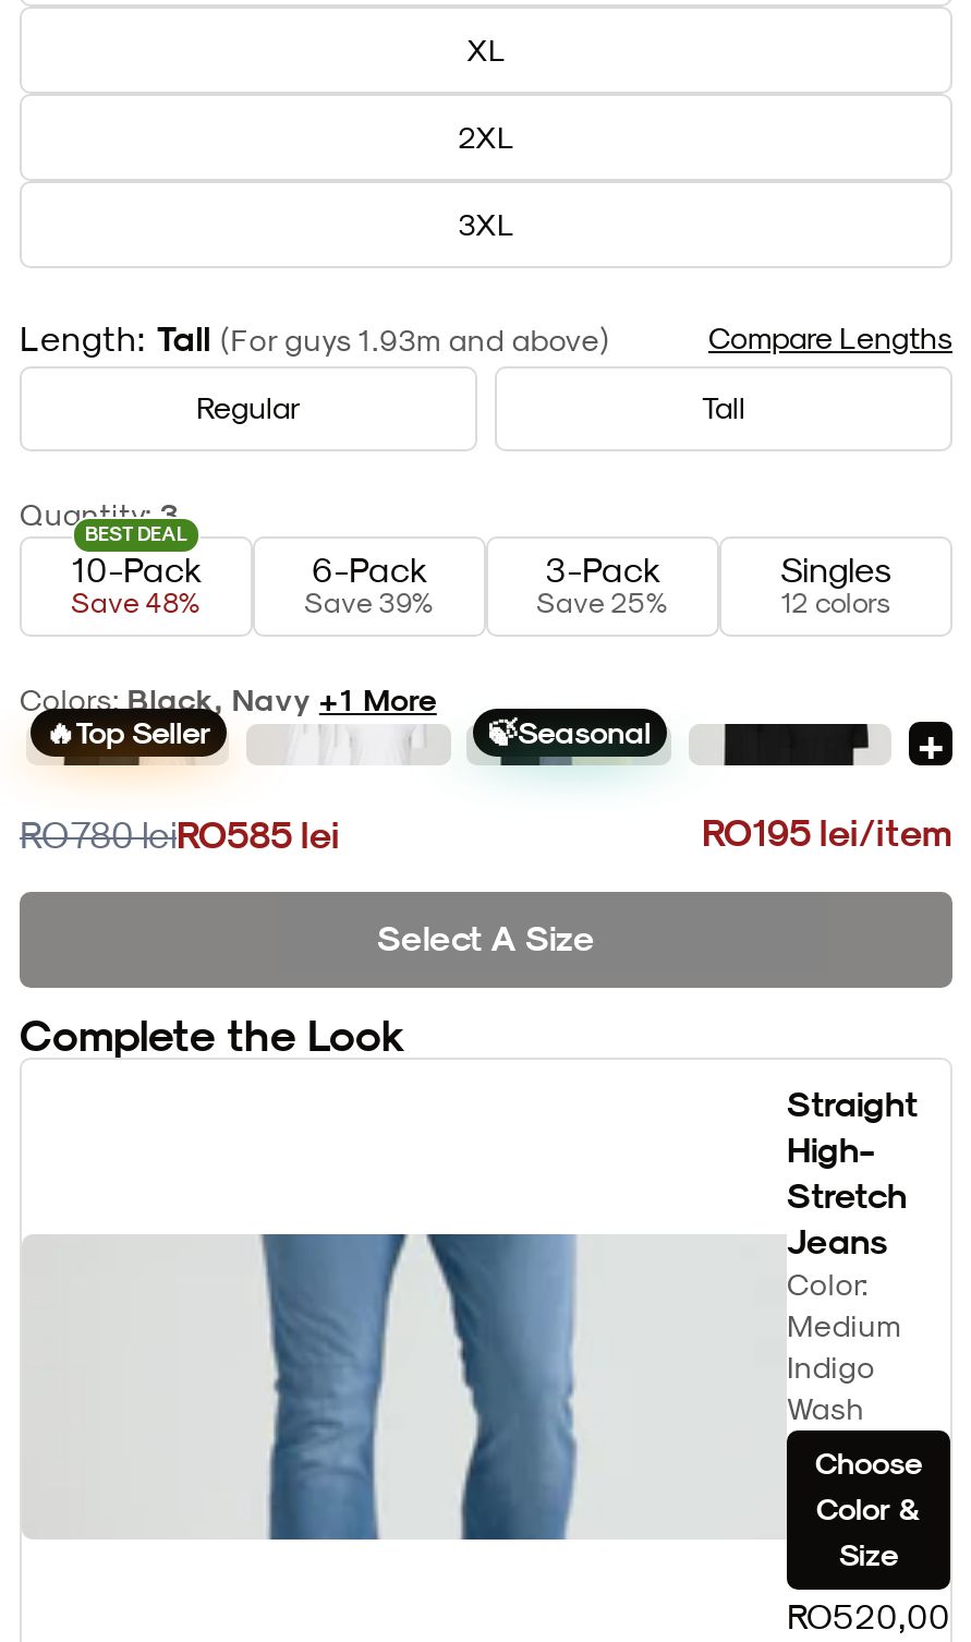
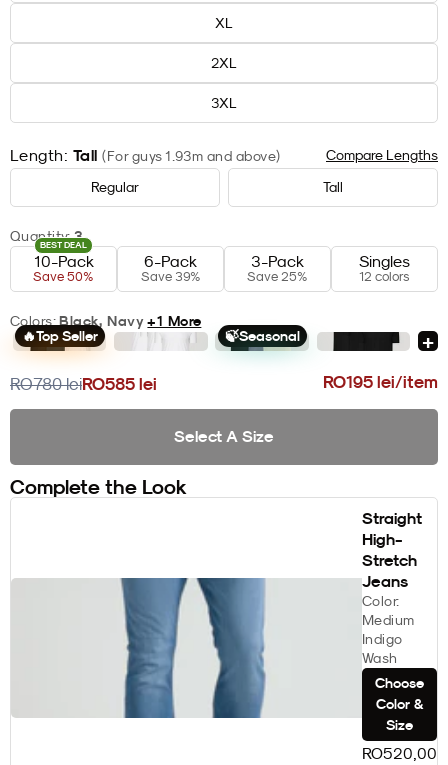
- Save 48%
+ Save 50%
